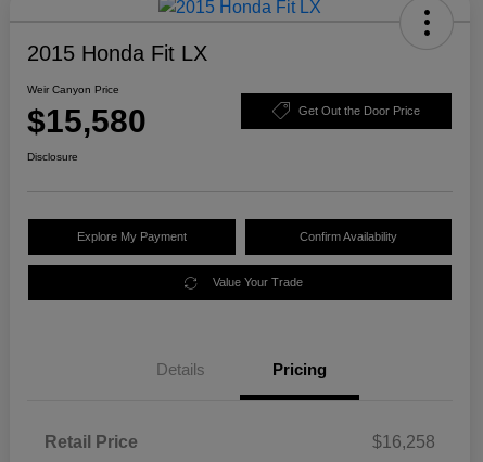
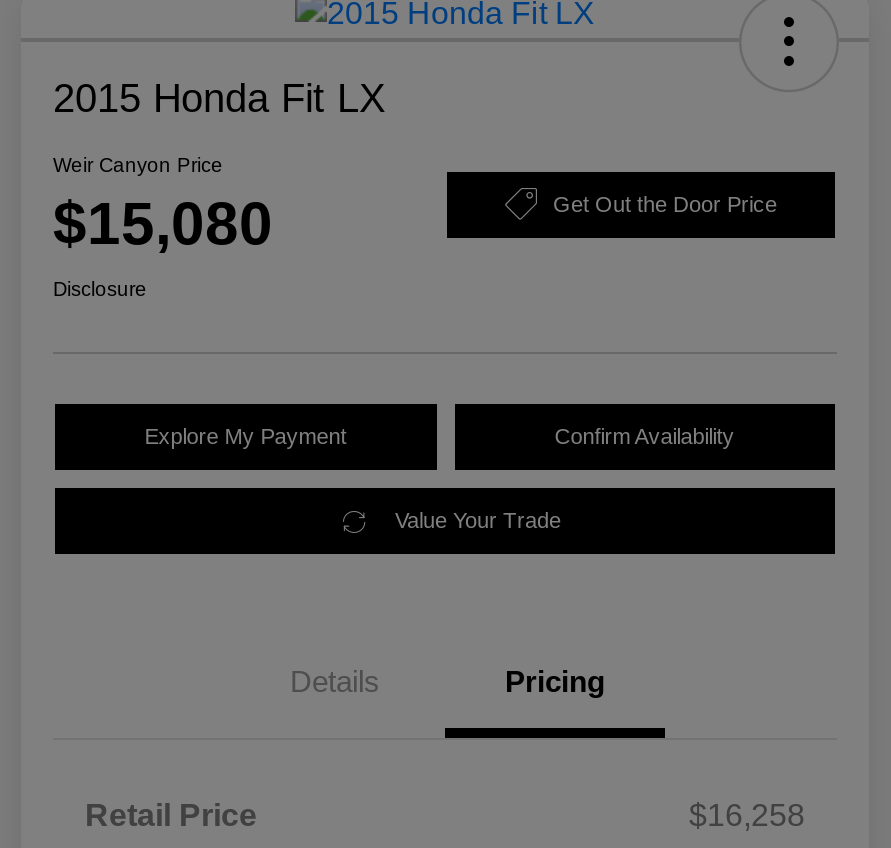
- $15,580
+ $15,080
